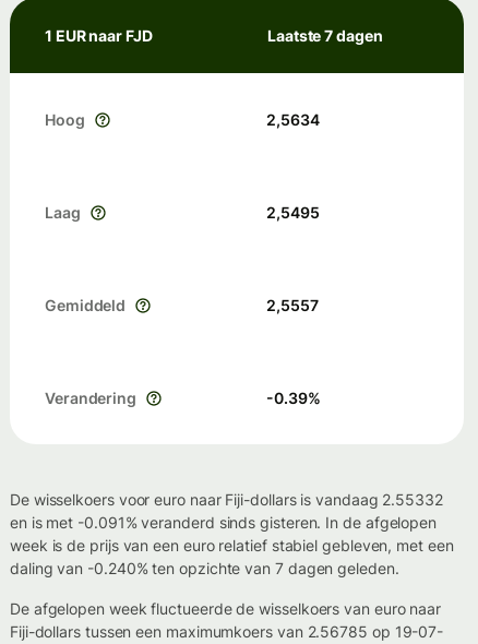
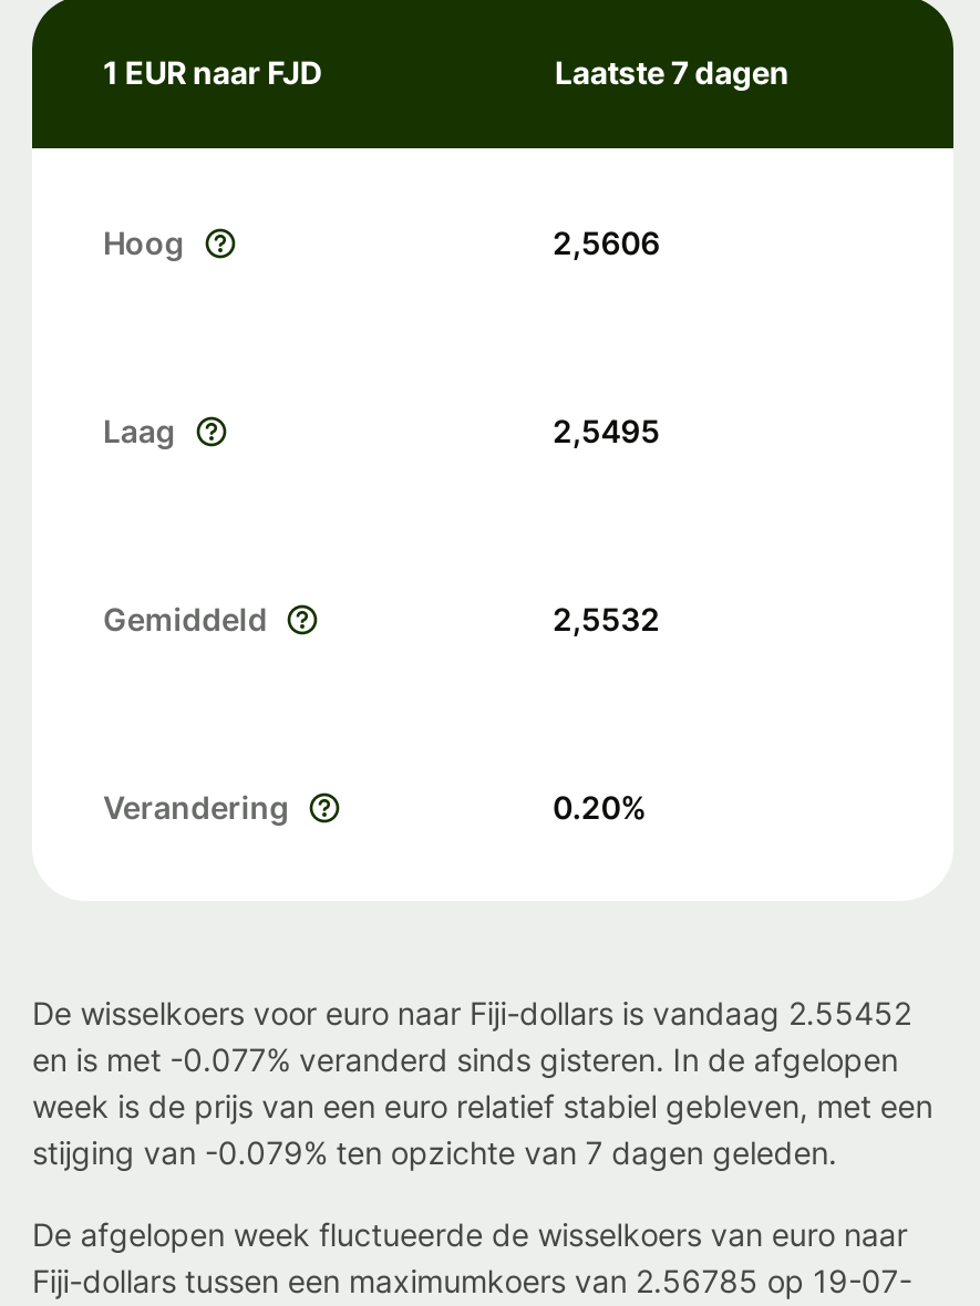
- 2,5634
+ 2,5606

- 2,5557
+ 2,5532

- -0.39%
+ 0.20%

- De wisselkoers voor euro naar Fiji-dollars is vandaag 2.55332
+ De wisselkoers voor euro naar Fiji-dollars is vandaag 2.55452

- en is met -0.091% veranderd sinds gisteren. In de afgelopen
+ en is met -0.077% veranderd sinds gisteren. In de afgelopen

- daling van -0.240% ten opzichte van 7 dagen geleden.
+ stijging van -0.079% ten opzichte van 7 dagen geleden.
